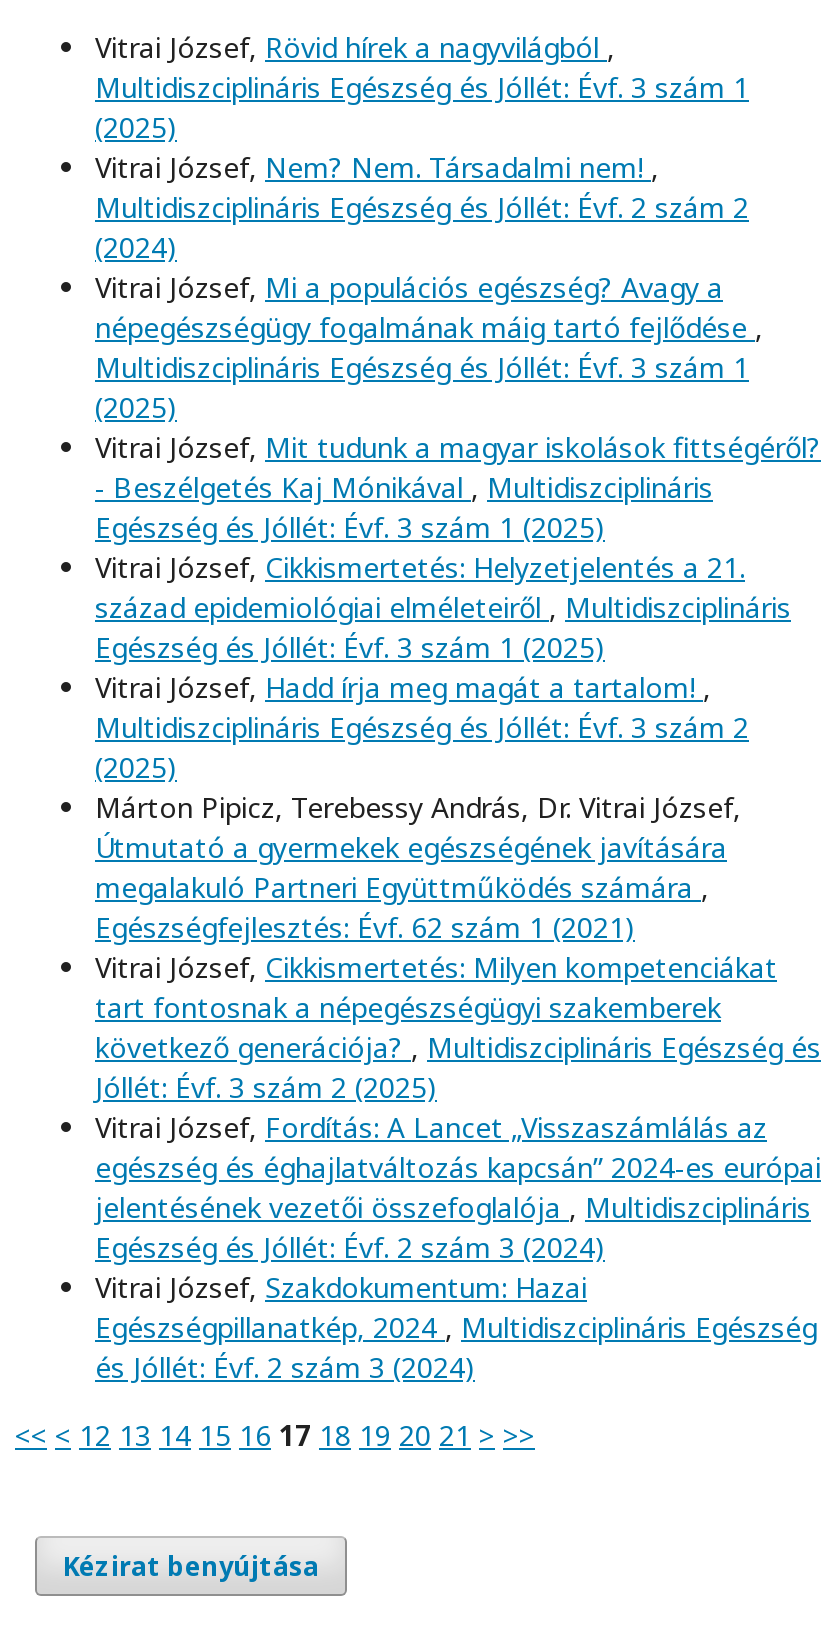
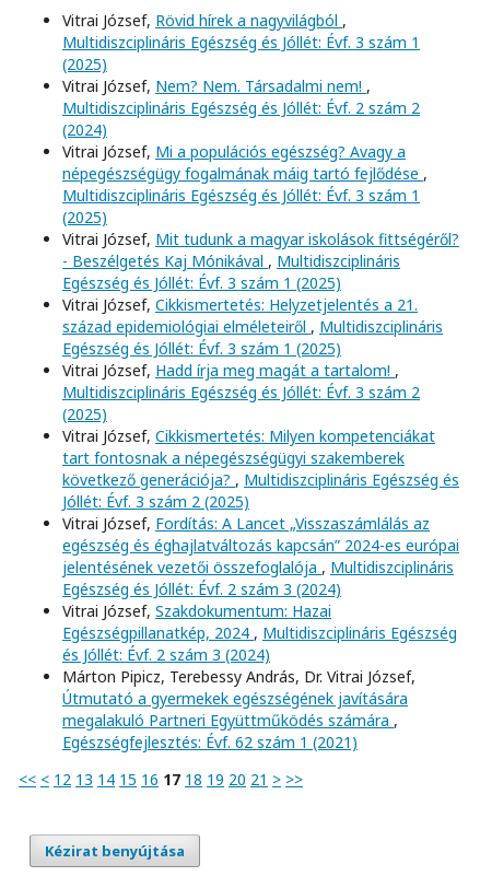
moved down: Márton Pipicz, Terebessy András, Dr. Vitrai József, | Útmutató a gyermekek egészségének javítására | megalakuló Partneri Együttműködés számára, | Egészségfejlesztés: Évf. 62 szám 1 (2021)

moved up: Vitrai József, Cikkismertetés: Milyen kompetenciákat | tart fontosnak a népegészségügyi szakemberek | következő generációja?, Multidiszciplináris Egészség és | ... | Egészségpillanatkép, 2024, Multidiszciplináris Egészség | és Jóllét: Évf. 2 szám 3 (2024)
